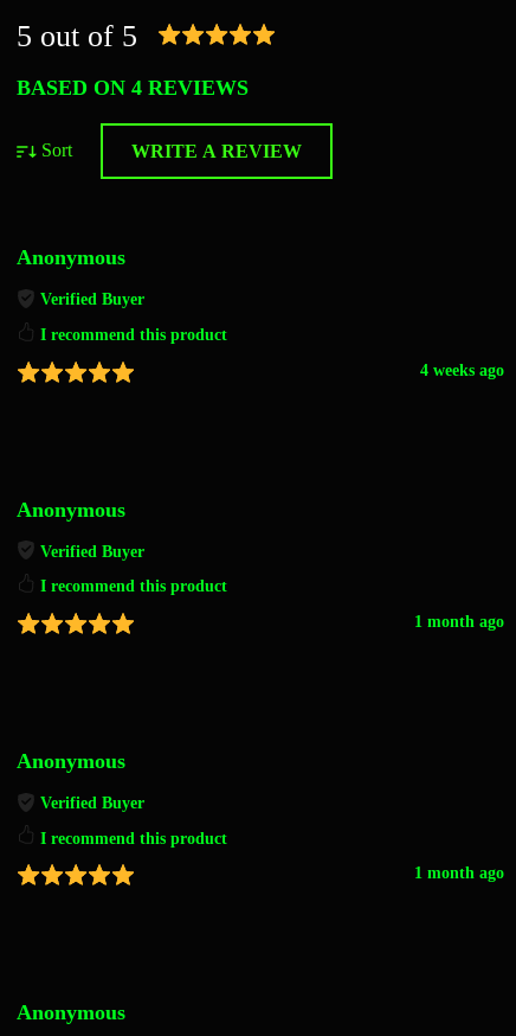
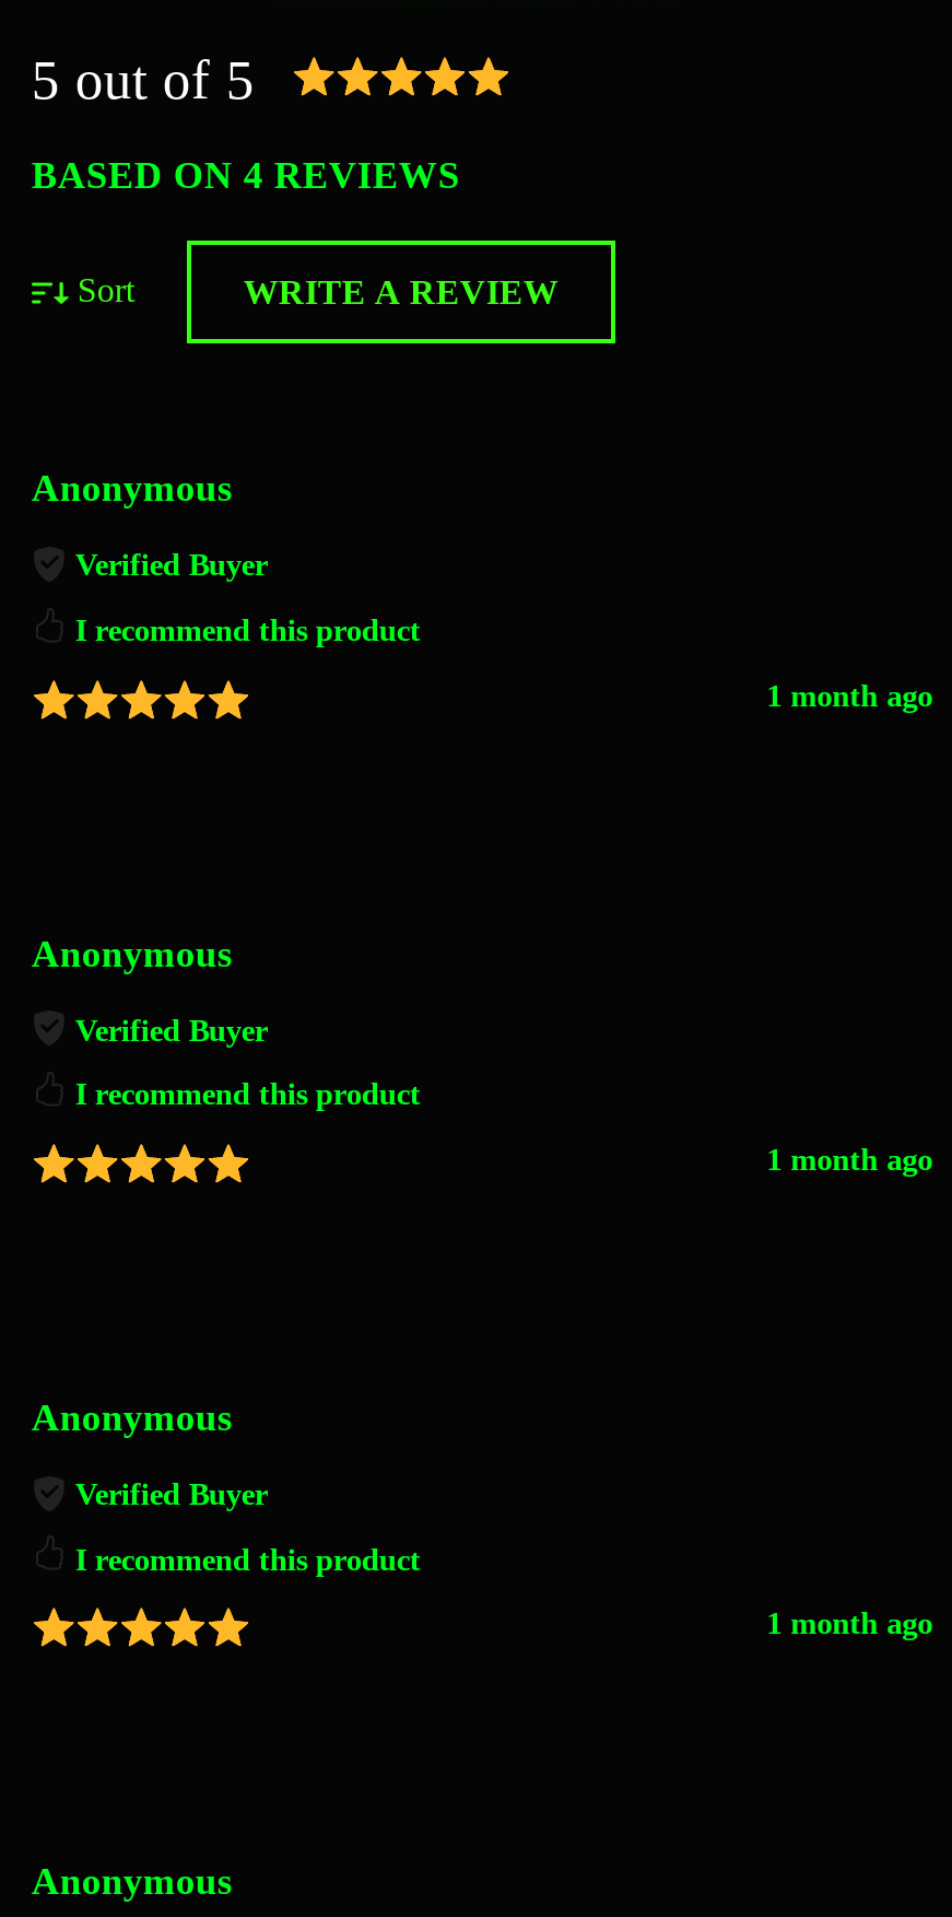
- 4 weeks ago
+ 1 month ago
